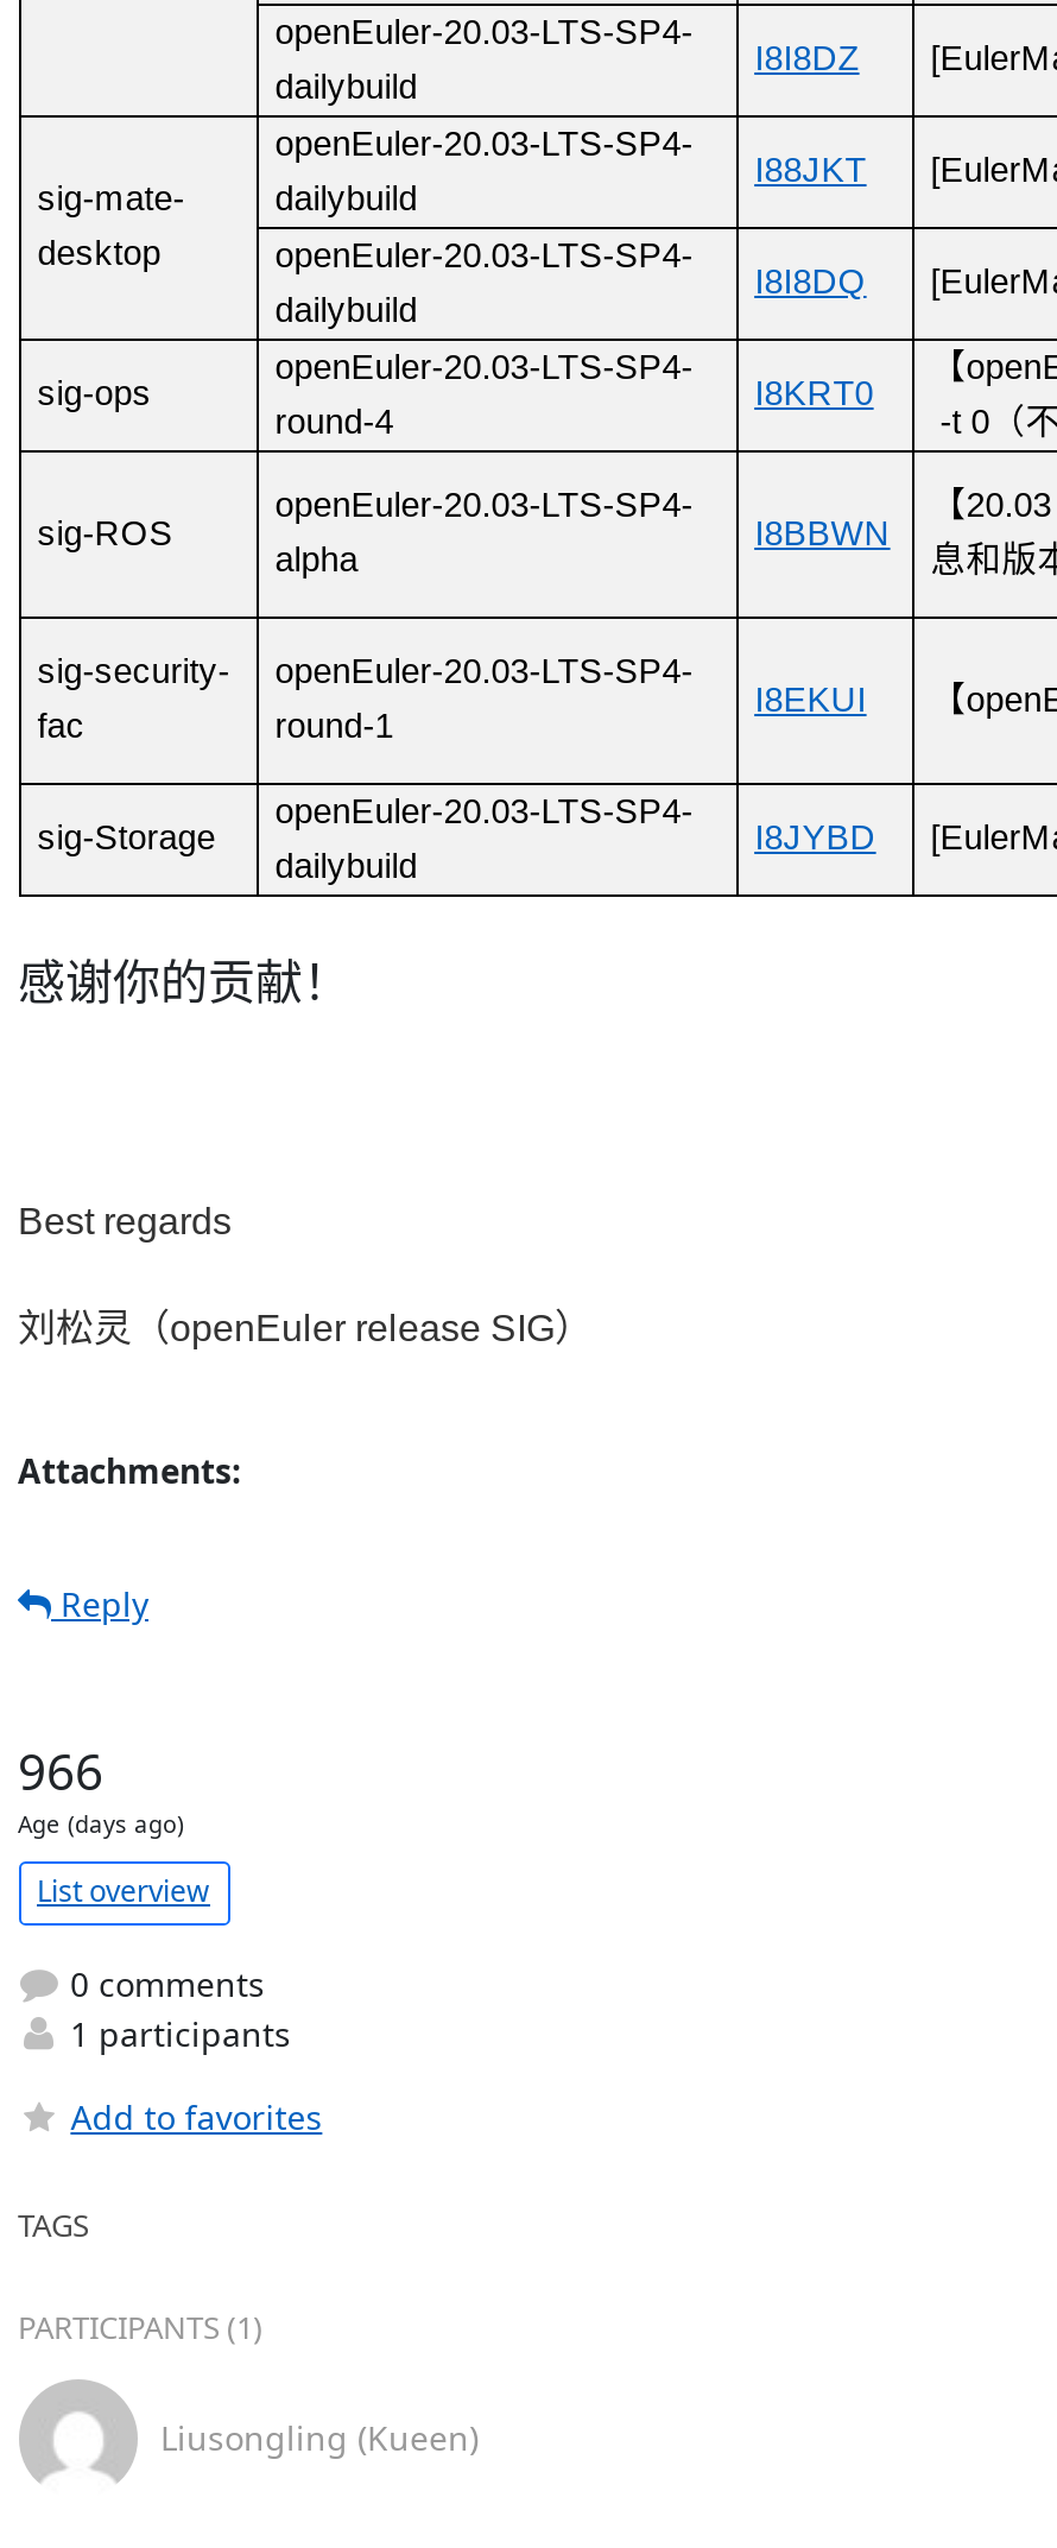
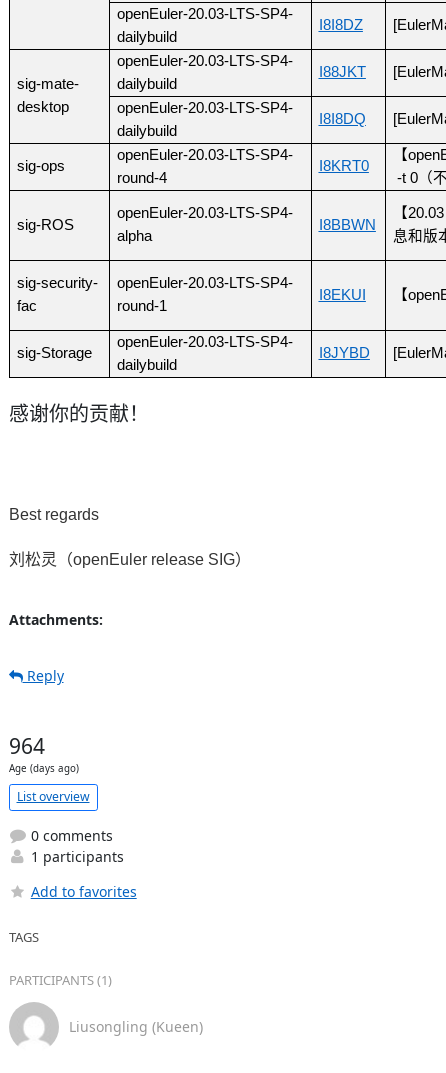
- 966
+ 964
